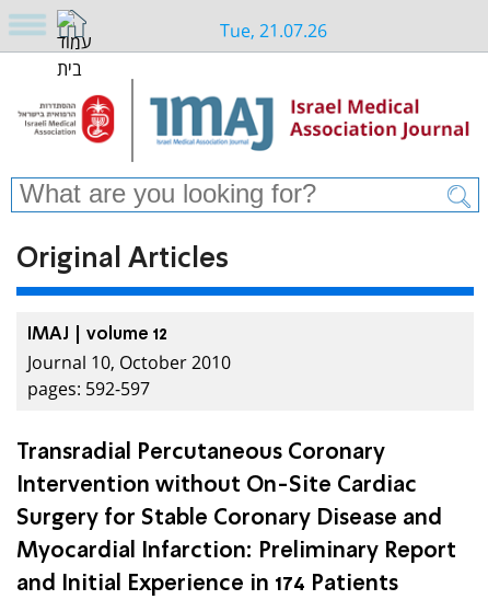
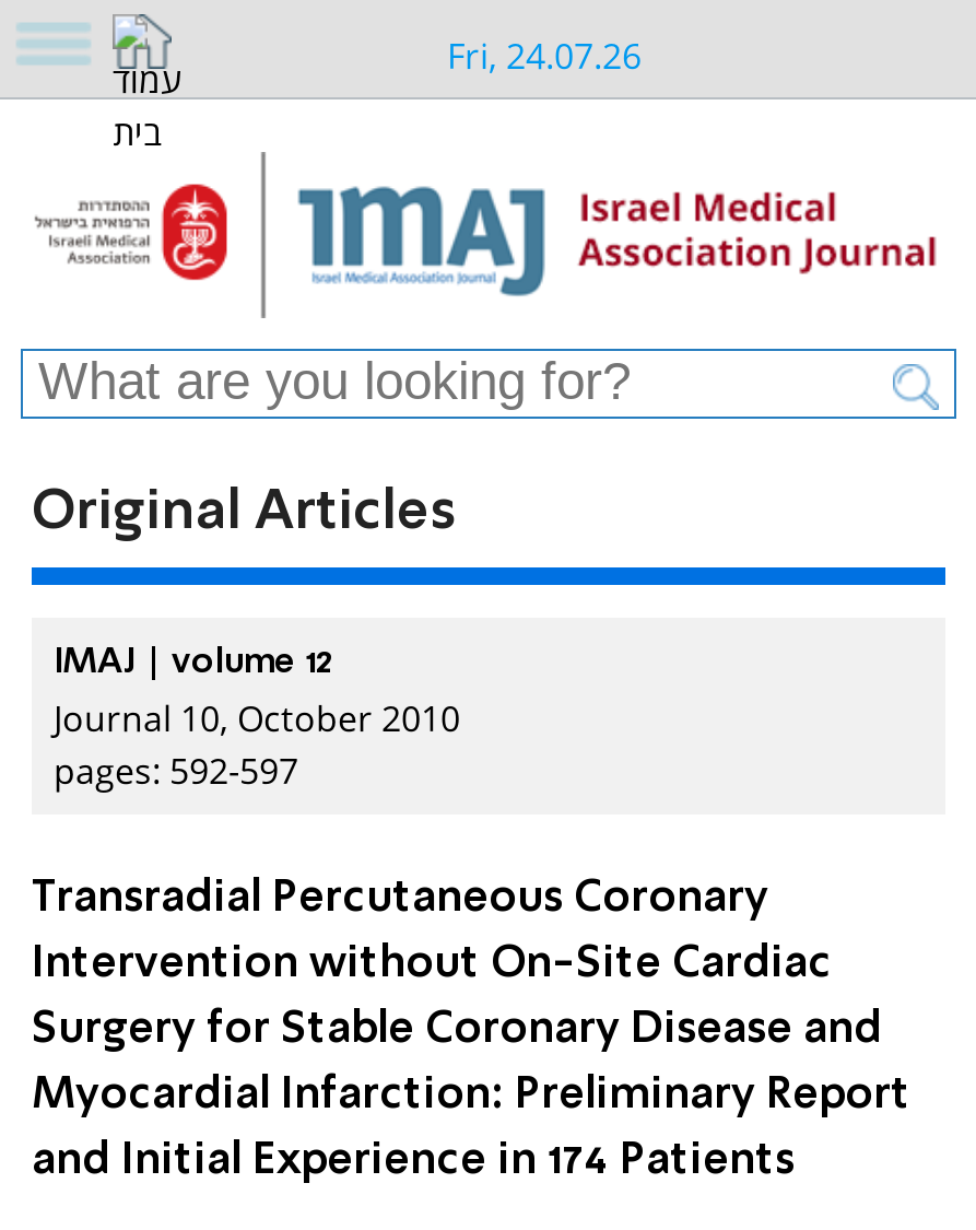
- Tue, 21.07.26
+ Fri, 24.07.26
